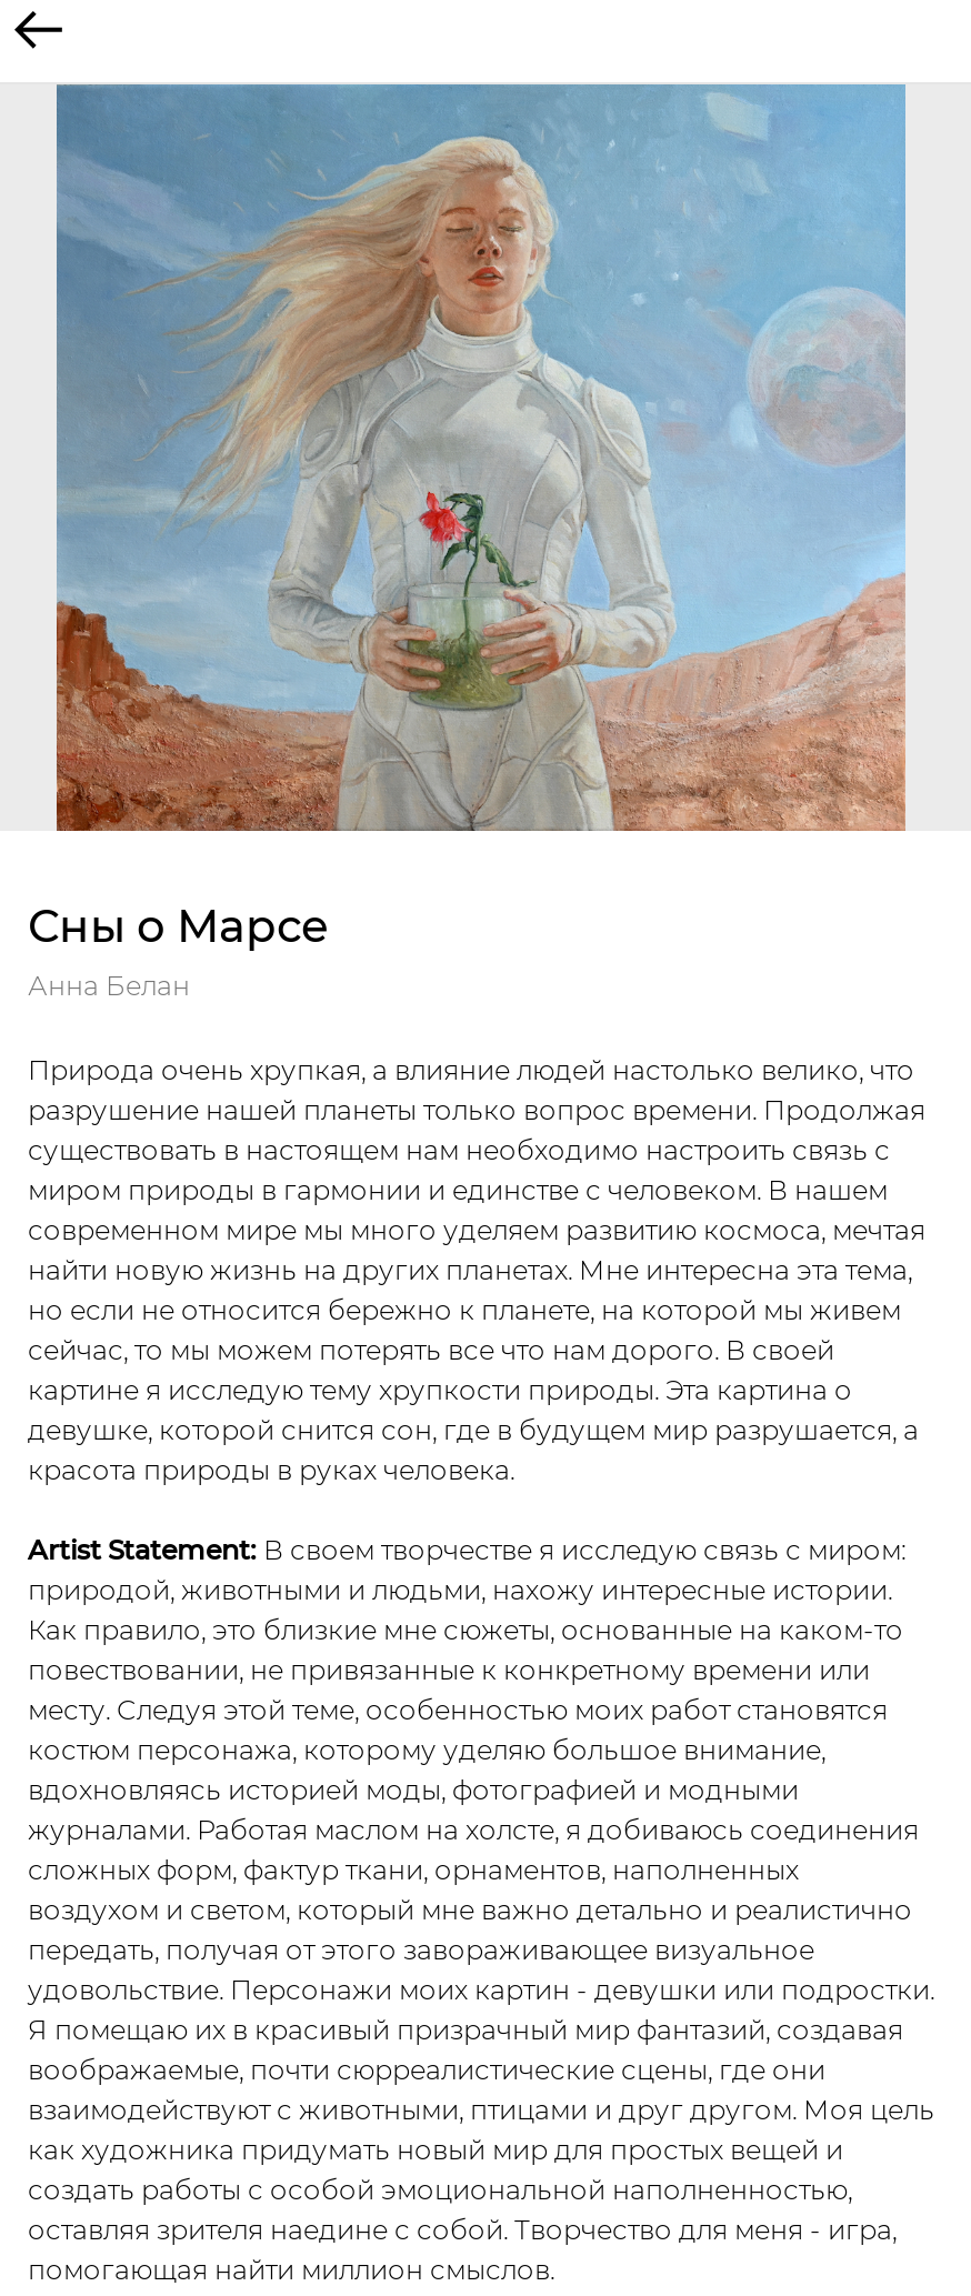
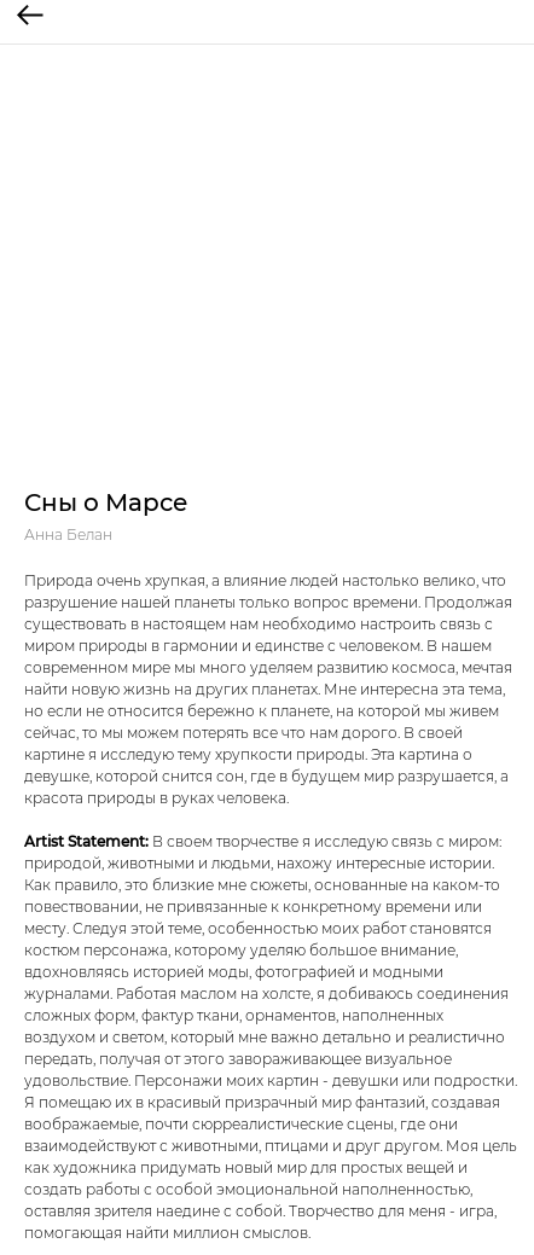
- [image]
